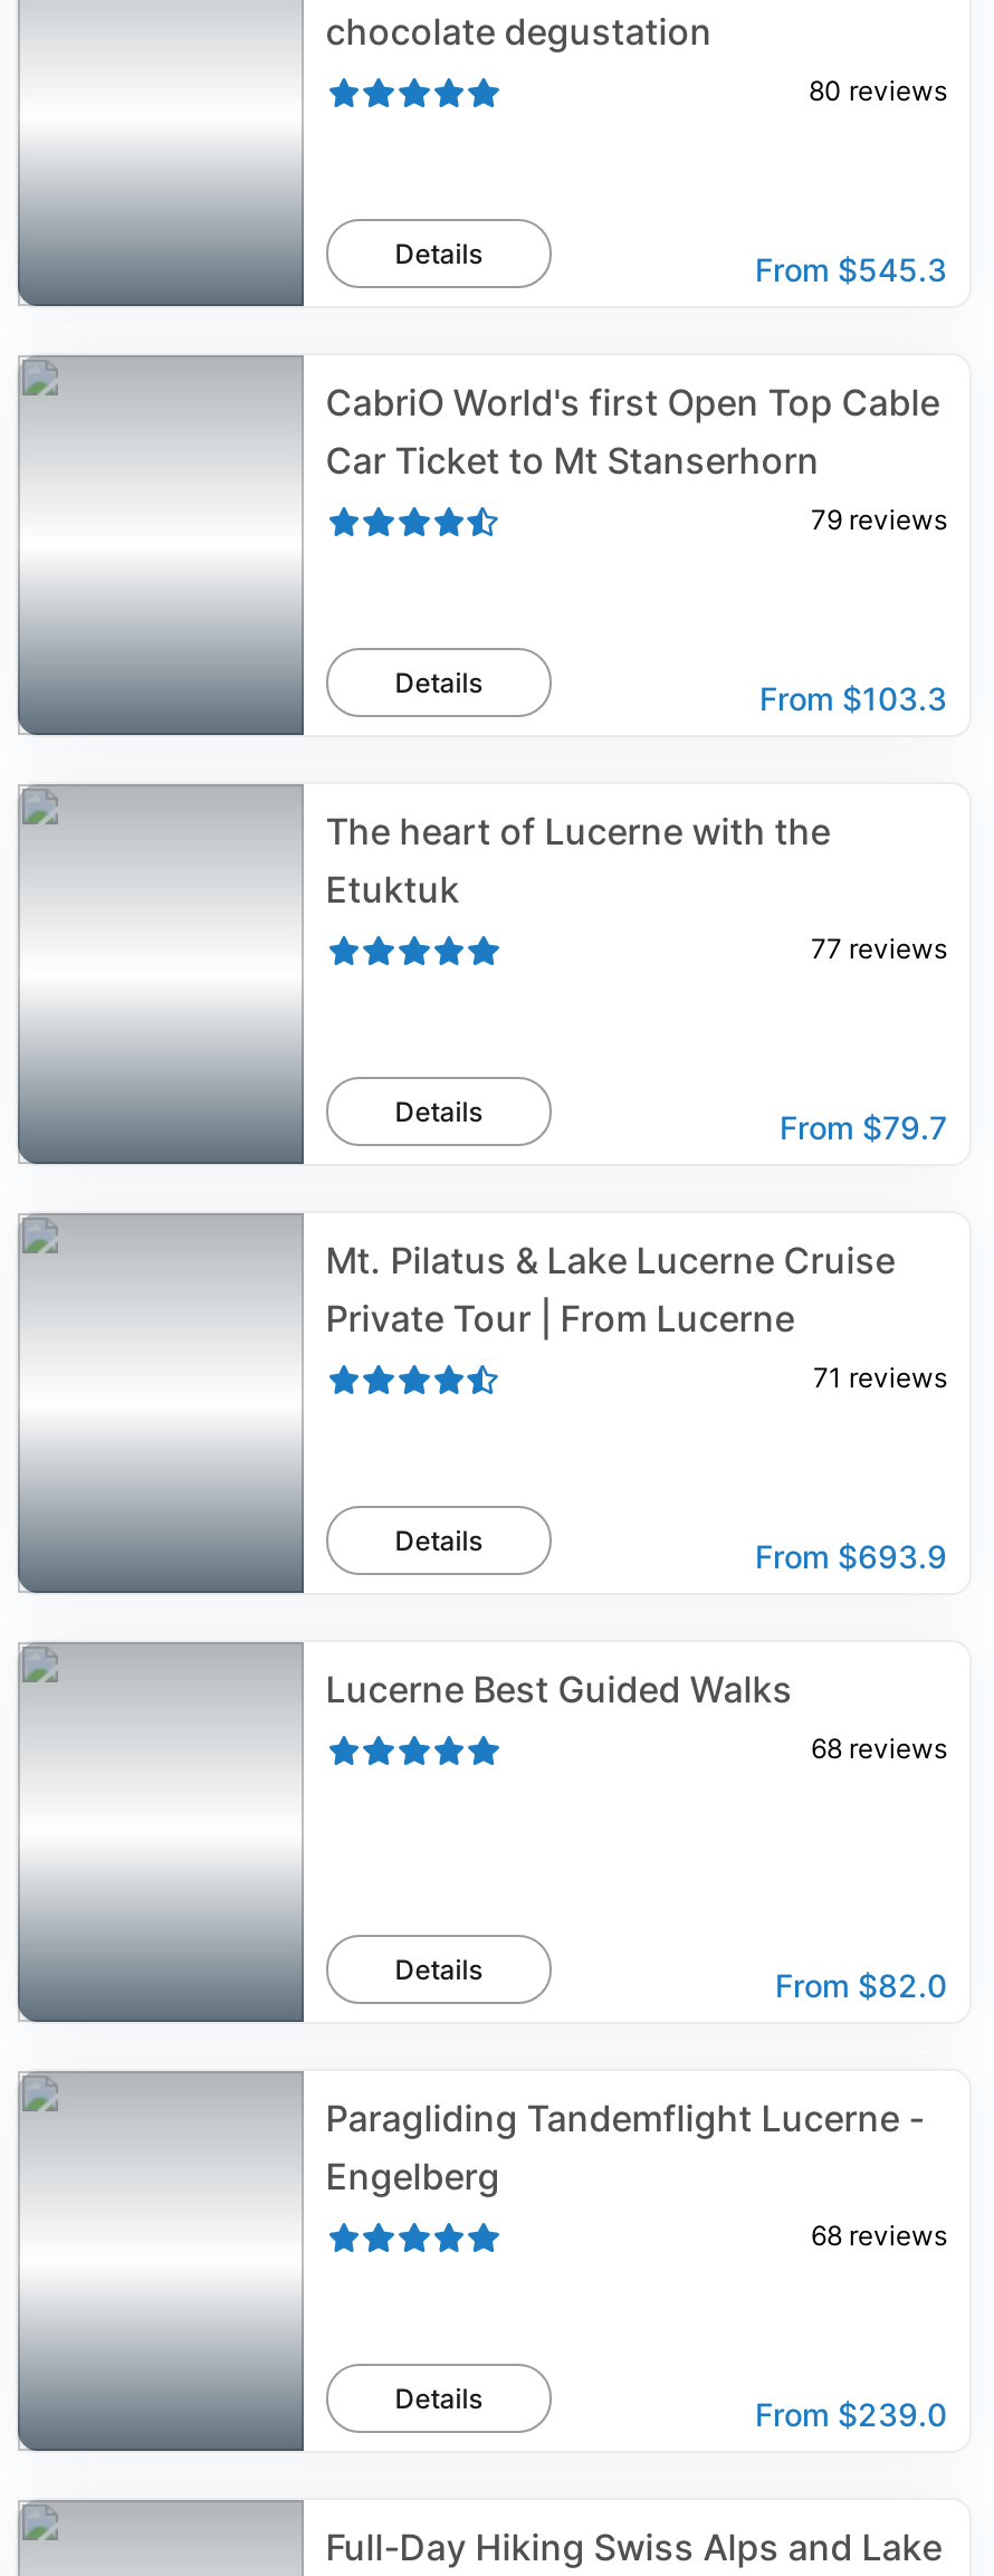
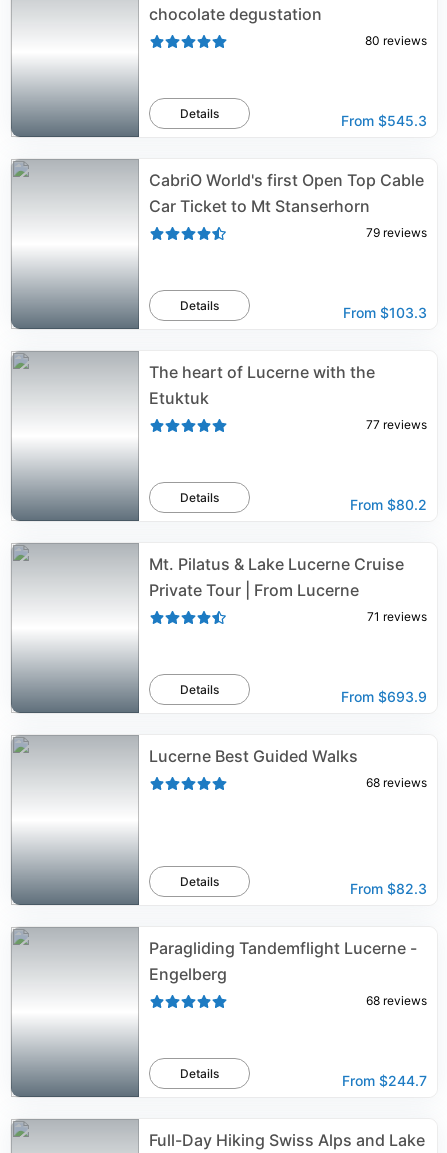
- From $79.7
+ From $80.2

- From $82.0
+ From $82.3

- From $239.0
+ From $244.7
